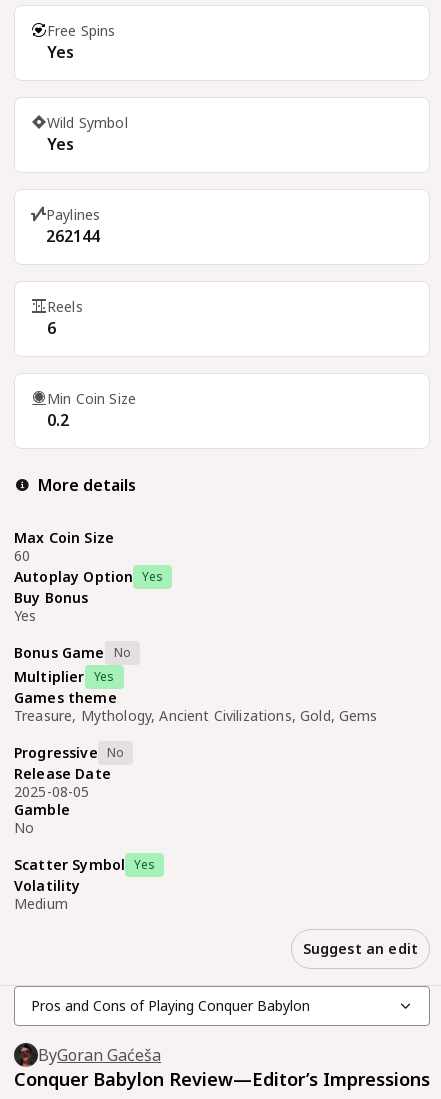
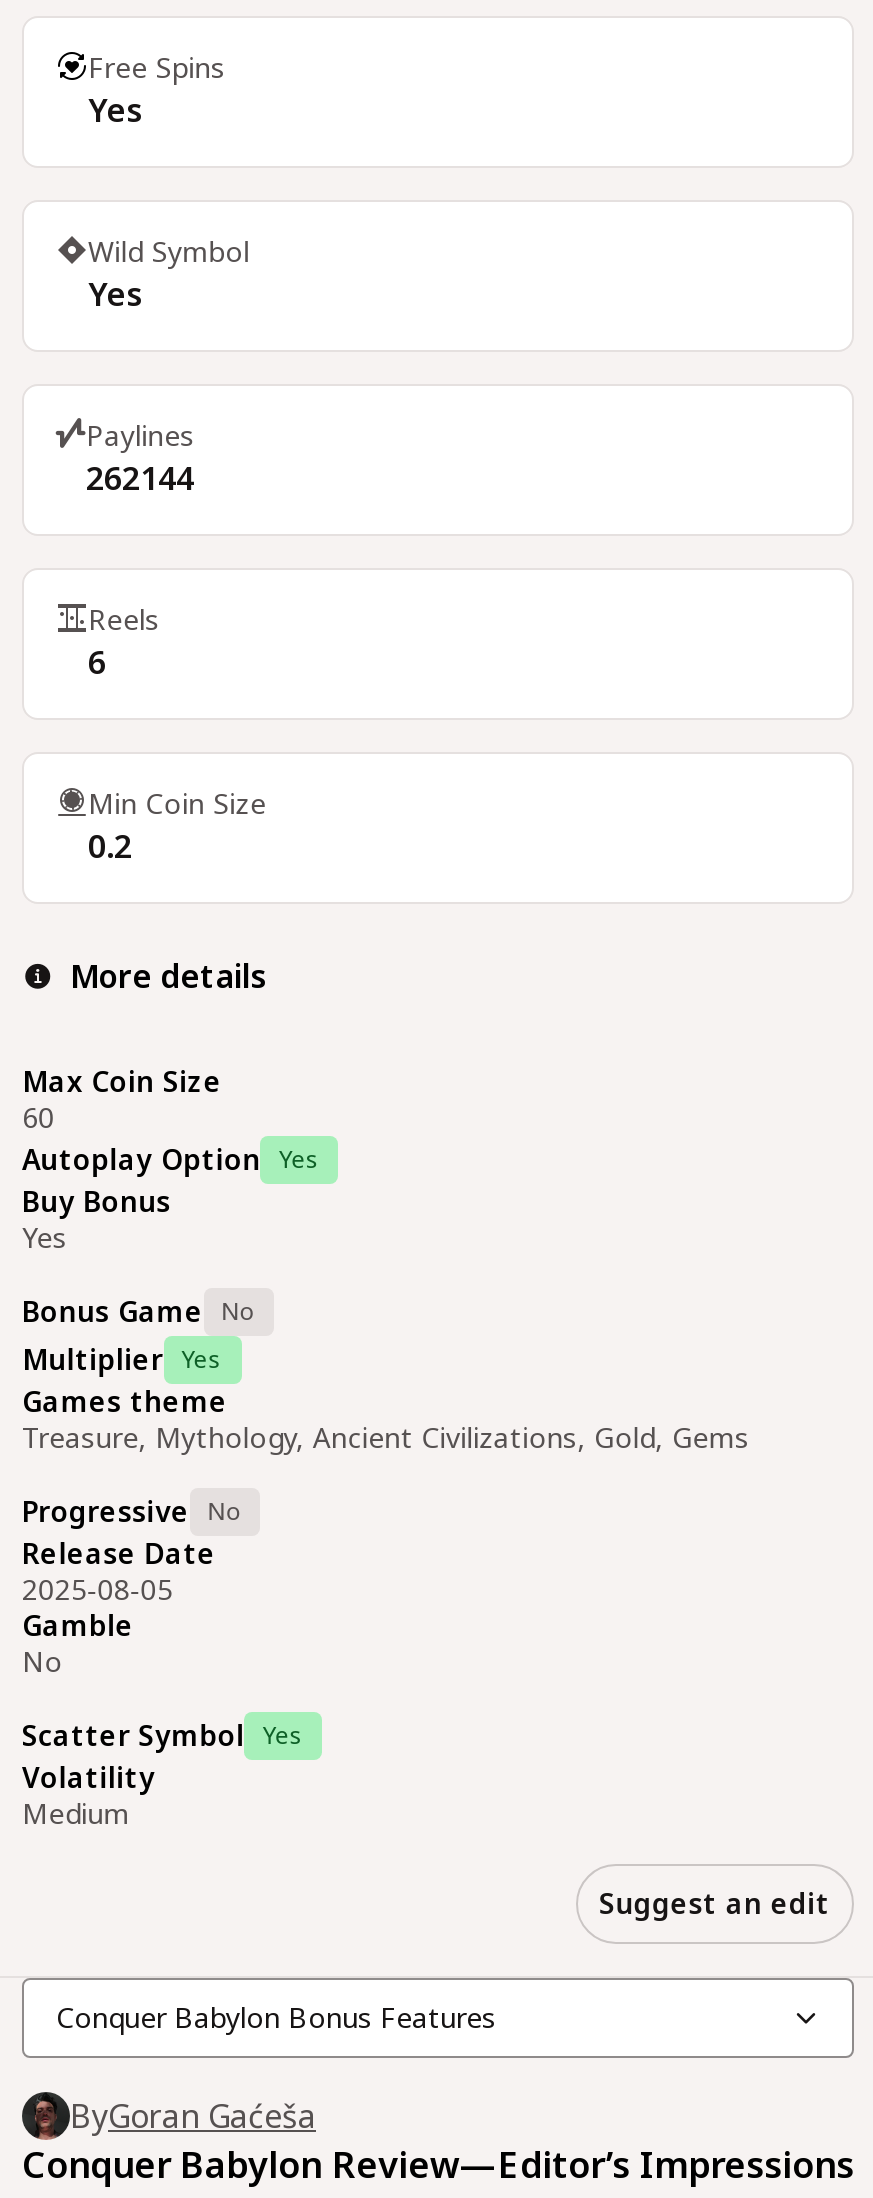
- Pros and Cons of Playing Conquer Babylon
+ Conquer Babylon Bonus Features
